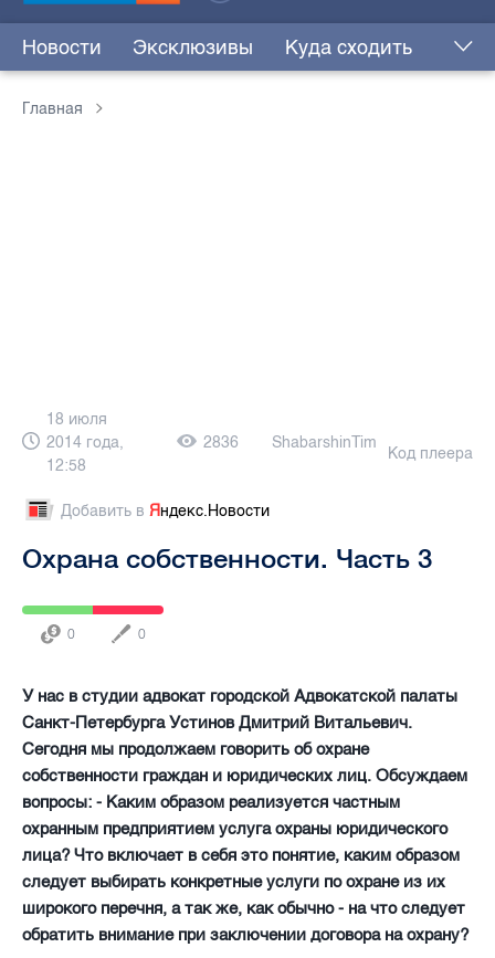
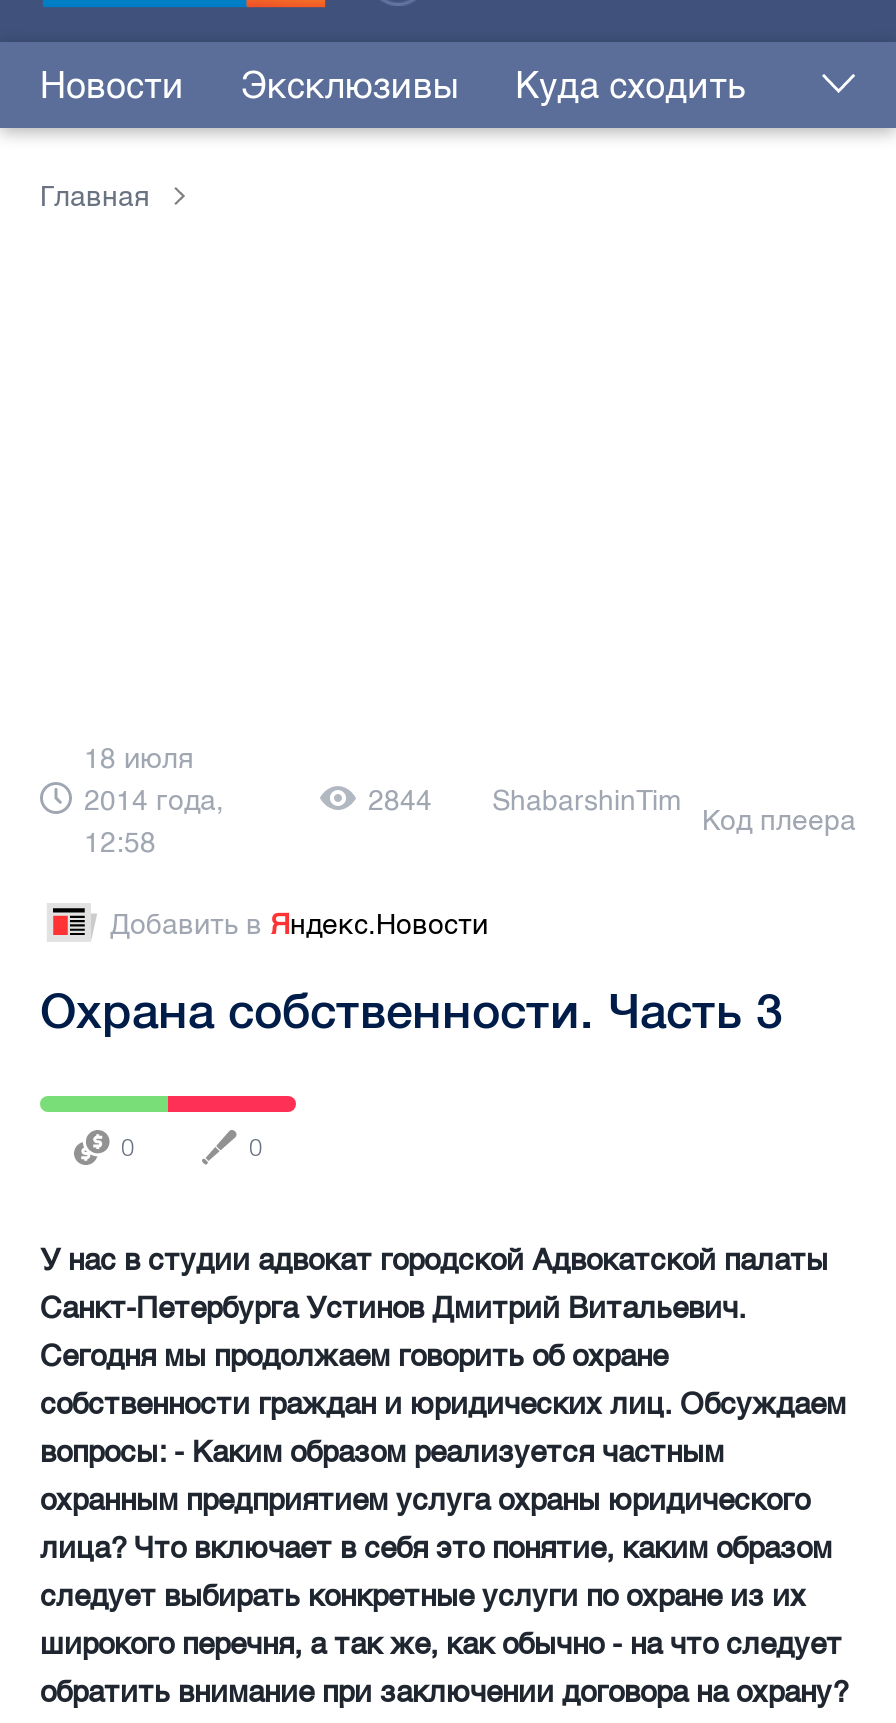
- 2836 ShabarshinTim
+ 2844 ShabarshinTim
